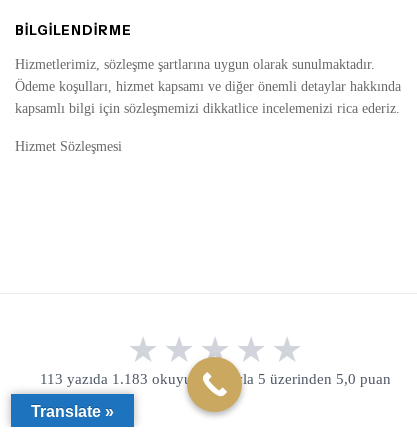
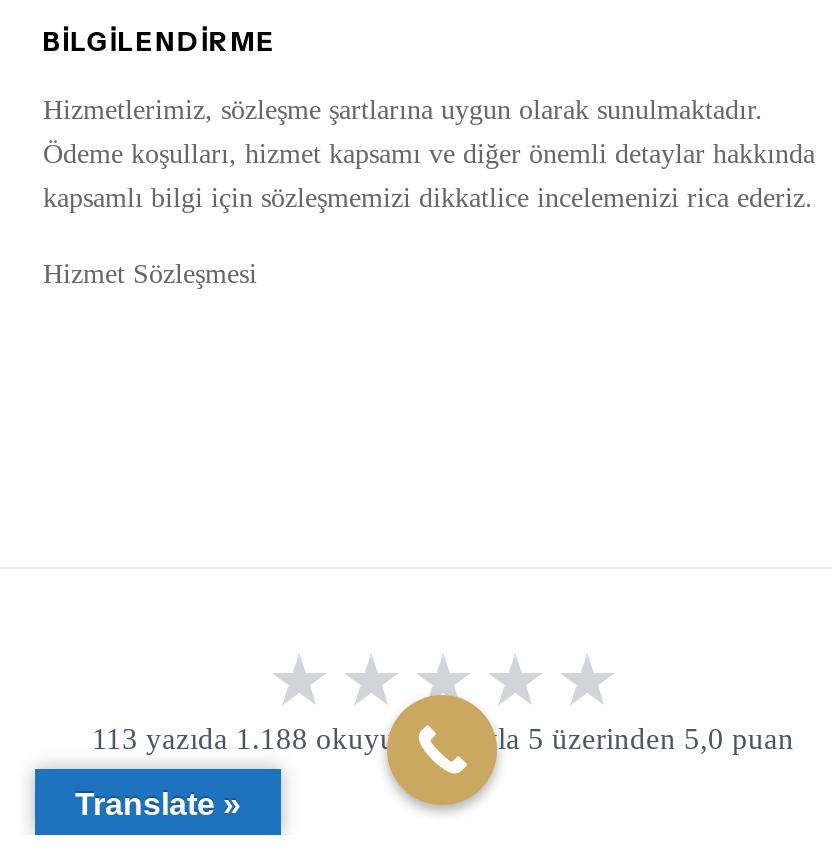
- 113 yazıda 1.183 okuyucu oyuyla 5 üzerinden 5,0 puan
+ 113 yazıda 1.188 okuyucu oyuyla 5 üzerinden 5,0 puan
